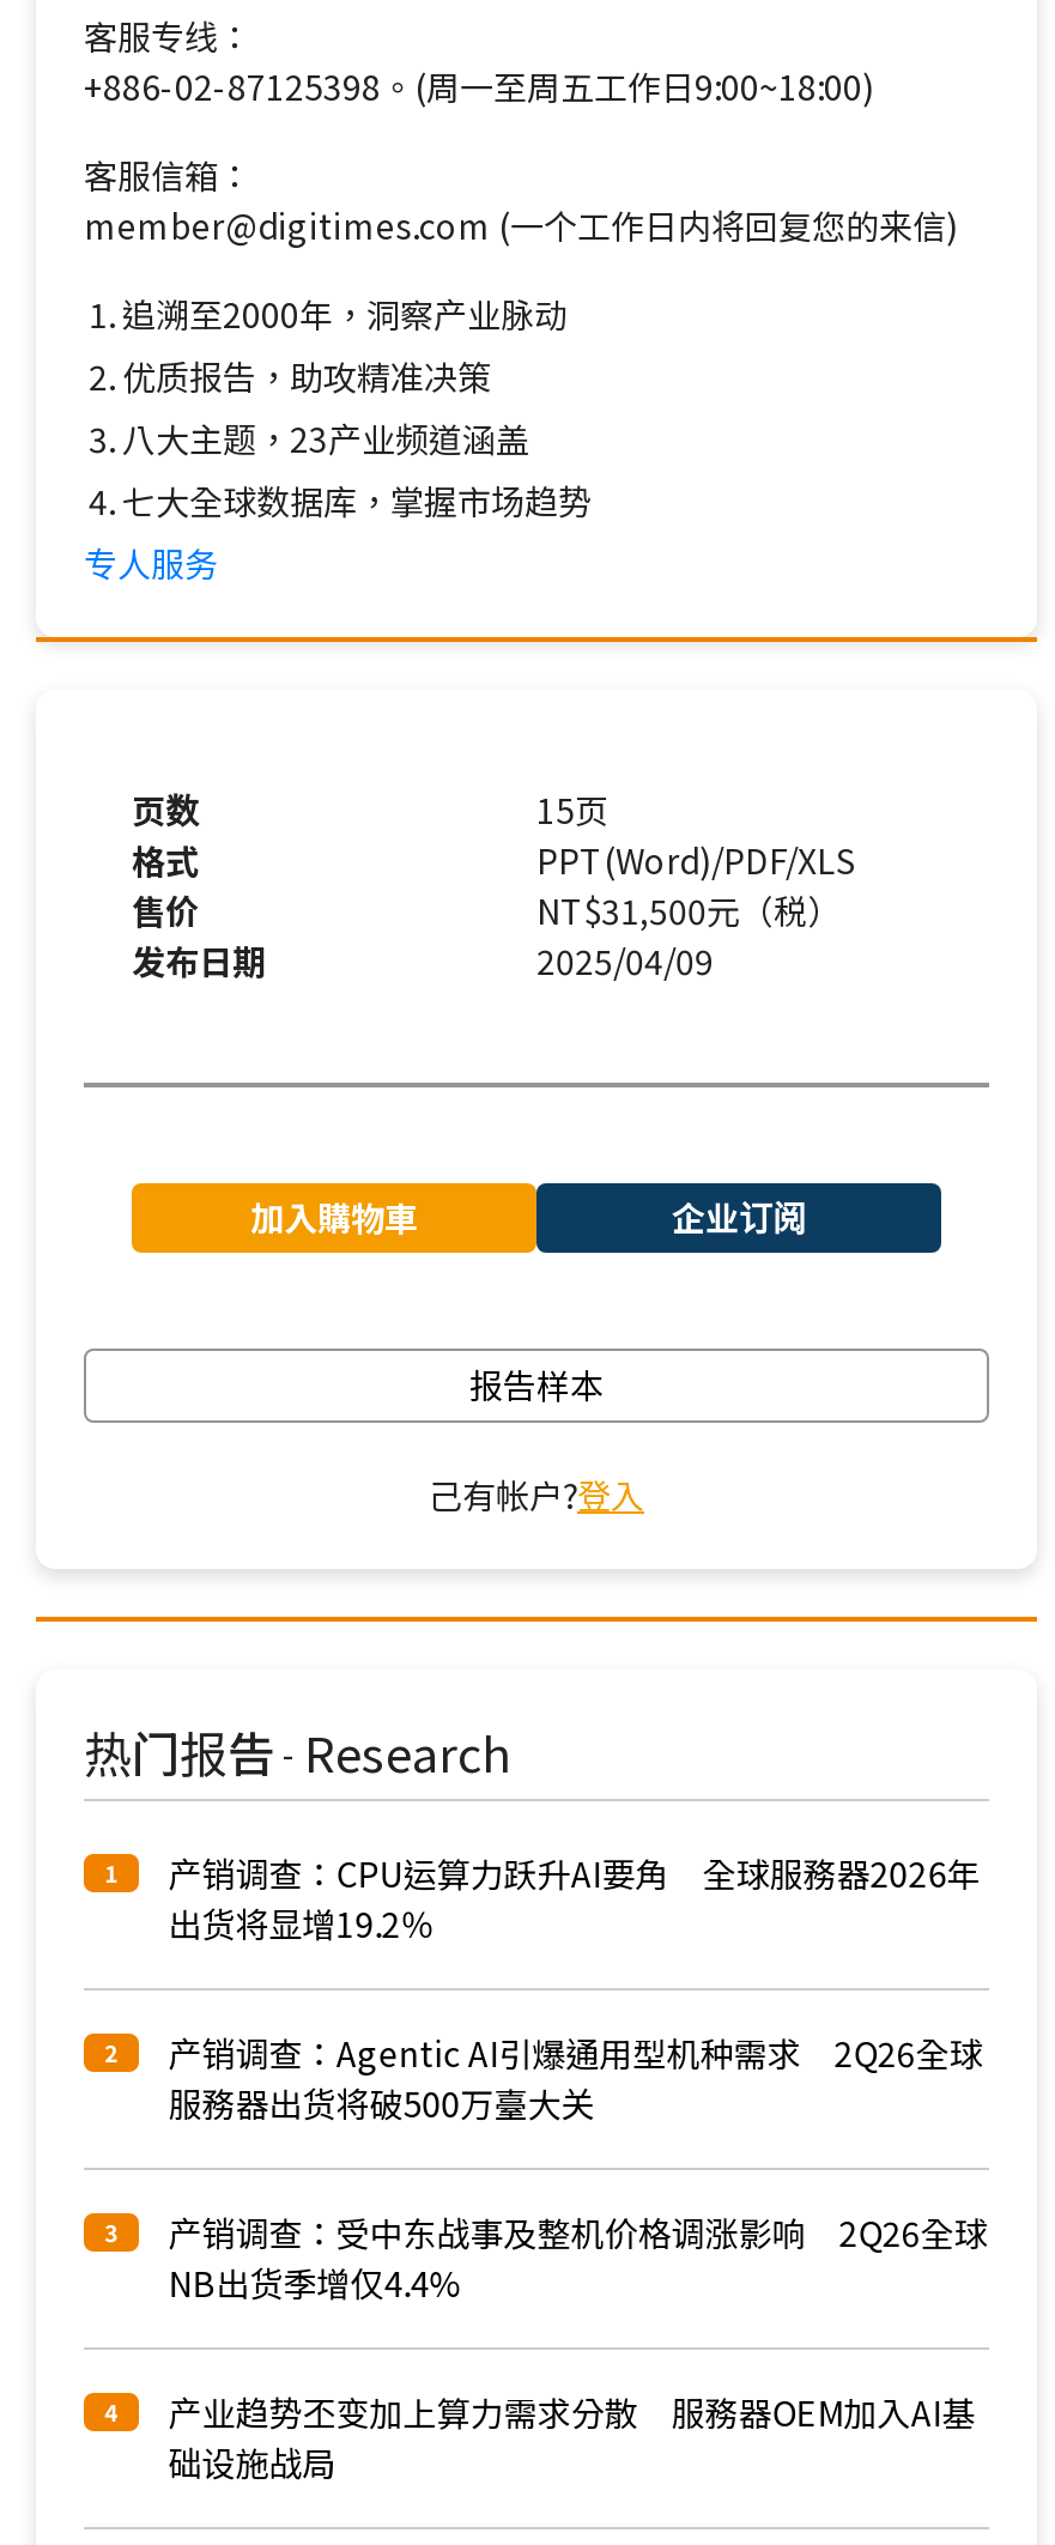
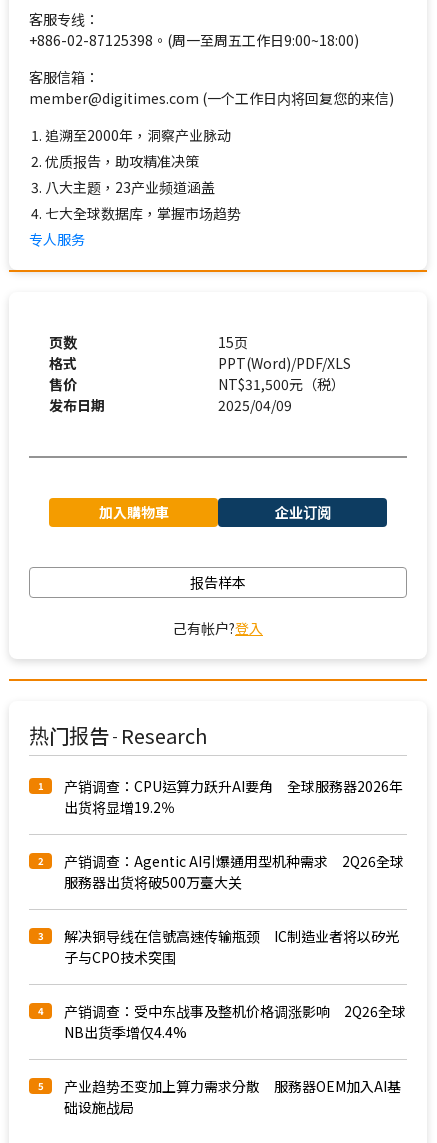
+ 解决铜导线在信號高速传输瓶颈 IC制造业者将以矽光
+ 子与CPO技术突围
+ 4

- 4 产业趋势丕变加上算力需求分散 服務器OEM加入AI基
+ 5 产业趋势丕变加上算力需求分散 服務器OEM加入AI基
